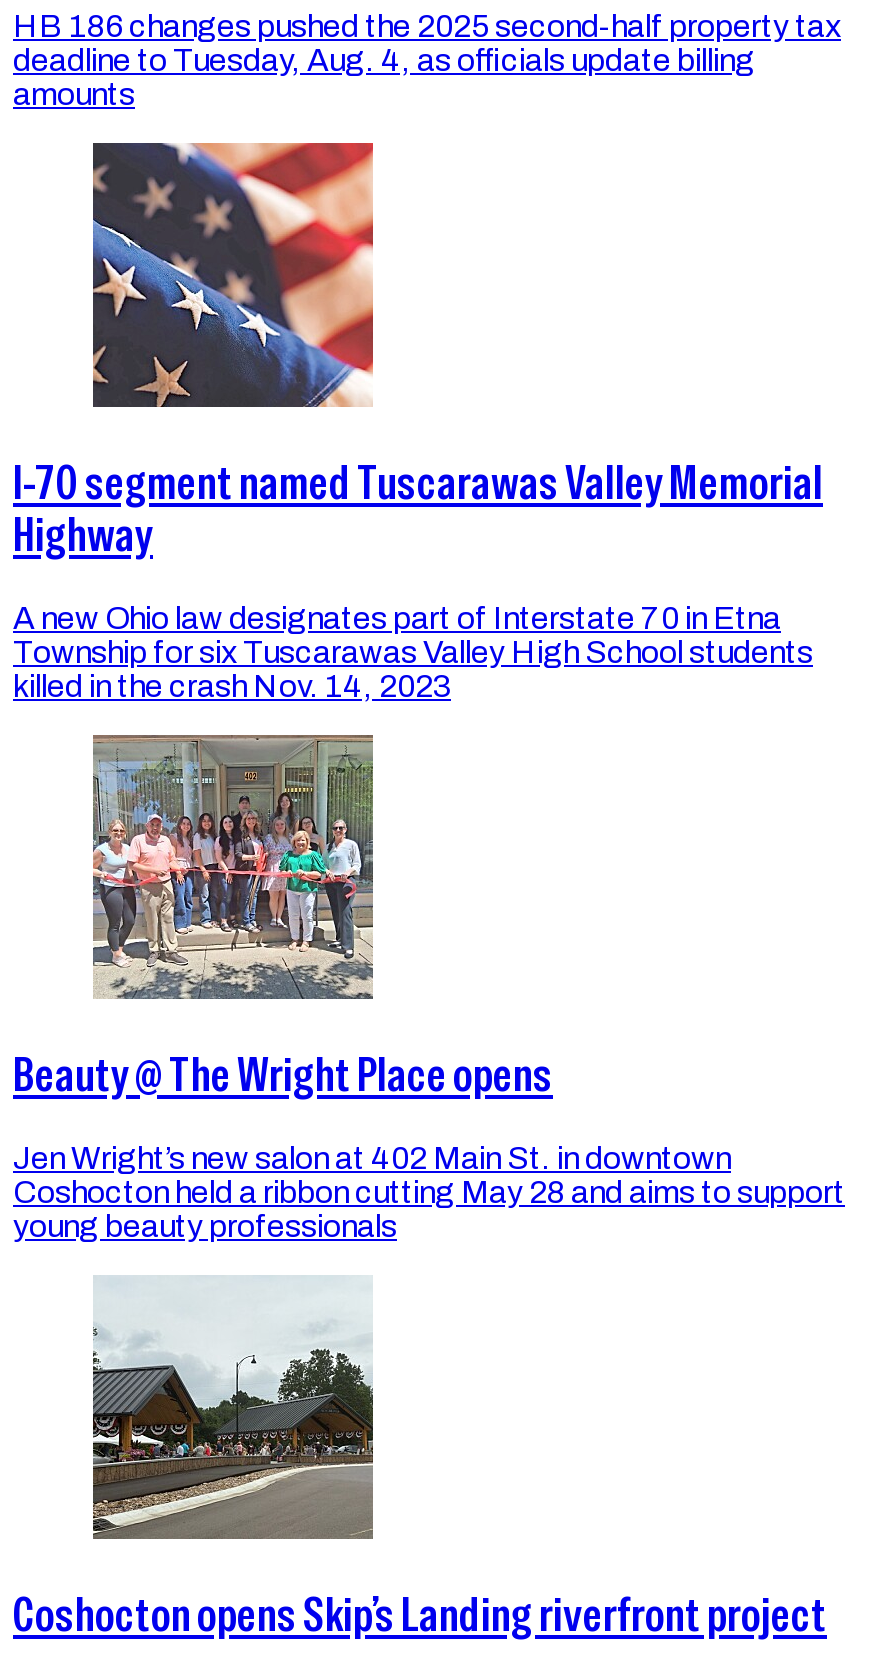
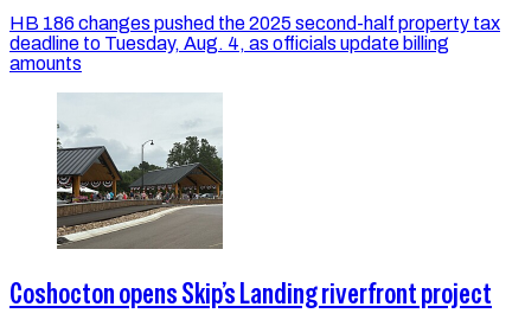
- [image]
- I-70 segment named Tuscarawas Valley Memorial
- Highway
- A new Ohio law designates part of Interstate 70 in Etna
- Township for six Tuscarawas Valley High School students
- killed in the crash Nov. 14, 2023

- [image]
- Beauty @ The Wright Place opens
- Jen Wright’s new salon at 402 Main St. in downtown
- Coshocton held a ribbon cutting May 28 and aims to support
- young beauty professionals
